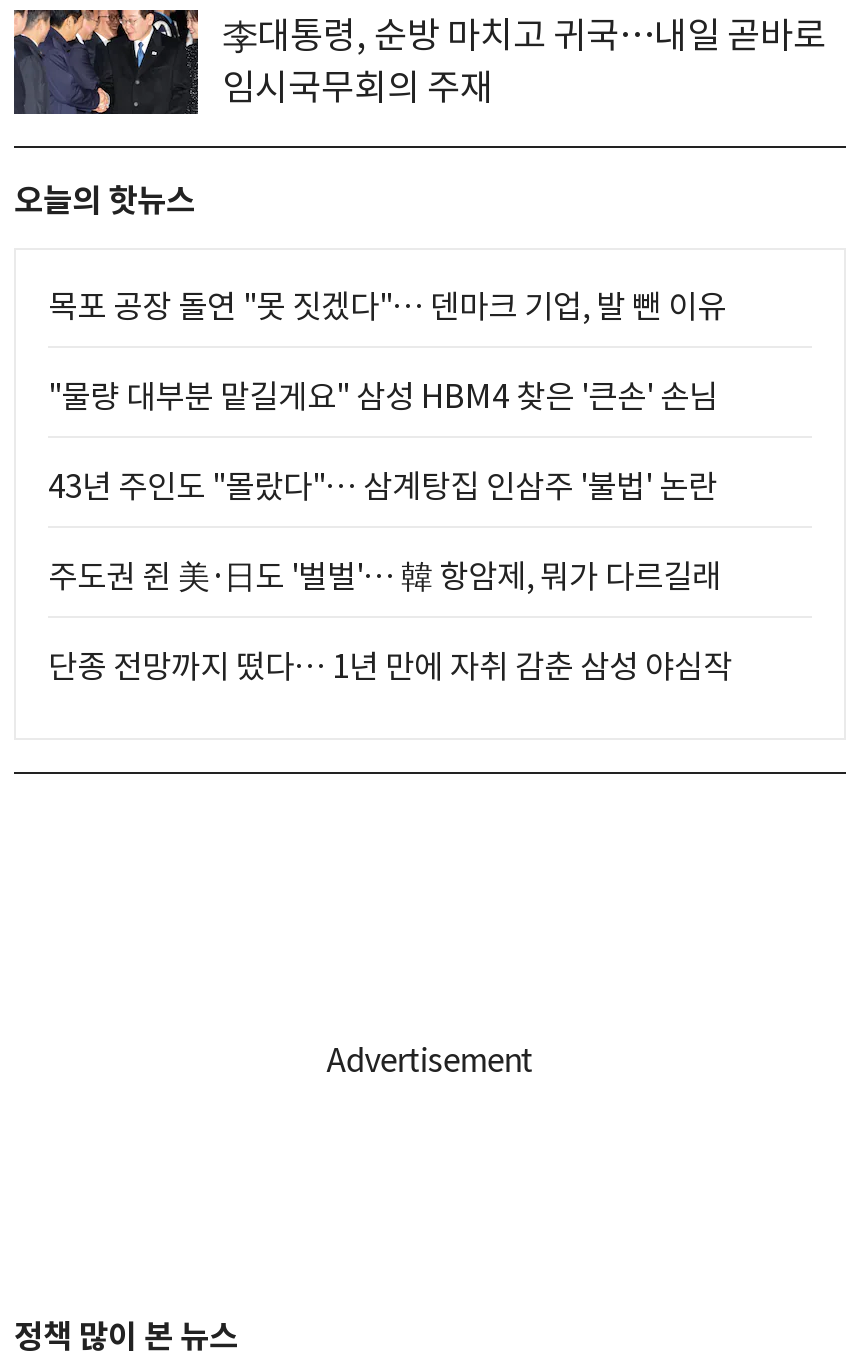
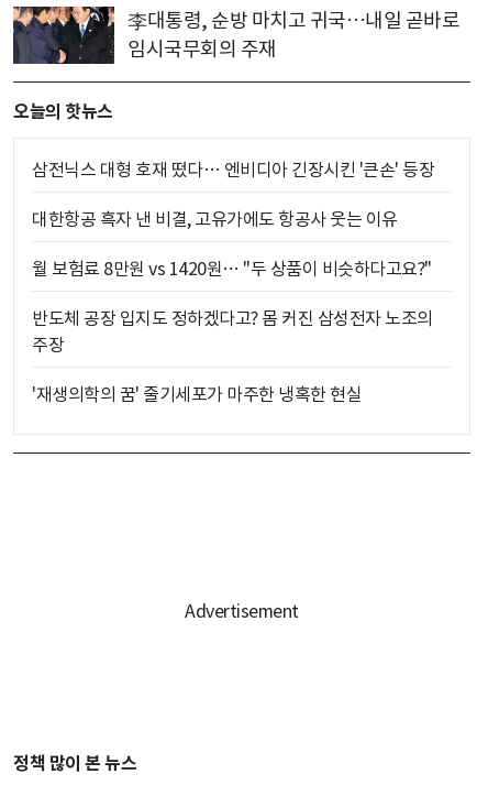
- 목포 공장 돌연 "못 짓겠다"… 덴마크 기업, 발 뺀 이유
+ 삼전닉스 대형 호재 떴다… 엔비디아 긴장시킨 '큰손' 등장

- "물량 대부분 맡길게요" 삼성 HBM4 찾은 '큰손' 손님
+ 대한항공 흑자 낸 비결, 고유가에도 항공사 웃는 이유

- 43년 주인도 "몰랐다"… 삼계탕집 인삼주 '불법' 논란
+ 월 보험료 8만원 vs 1420원… "두 상품이 비슷하다고요?"

- 주도권 쥔 美·日도 '벌벌'… 韓 항암제, 뭐가 다르길래
+ 반도체 공장 입지도 정하겠다고? 몸 커진 삼성전자 노조의
+ 주장

- 단종 전망까지 떴다… 1년 만에 자취 감춘 삼성 야심작
+ '재생의학의 꿈' 줄기세포가 마주한 냉혹한 현실
